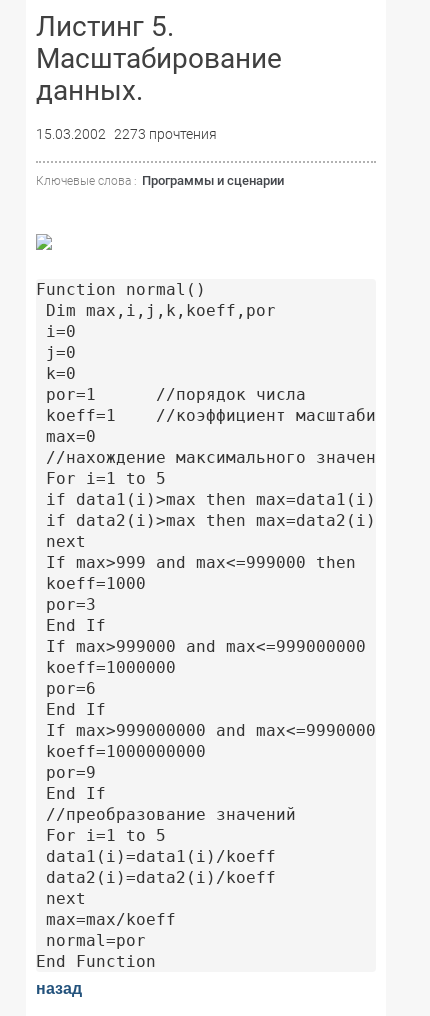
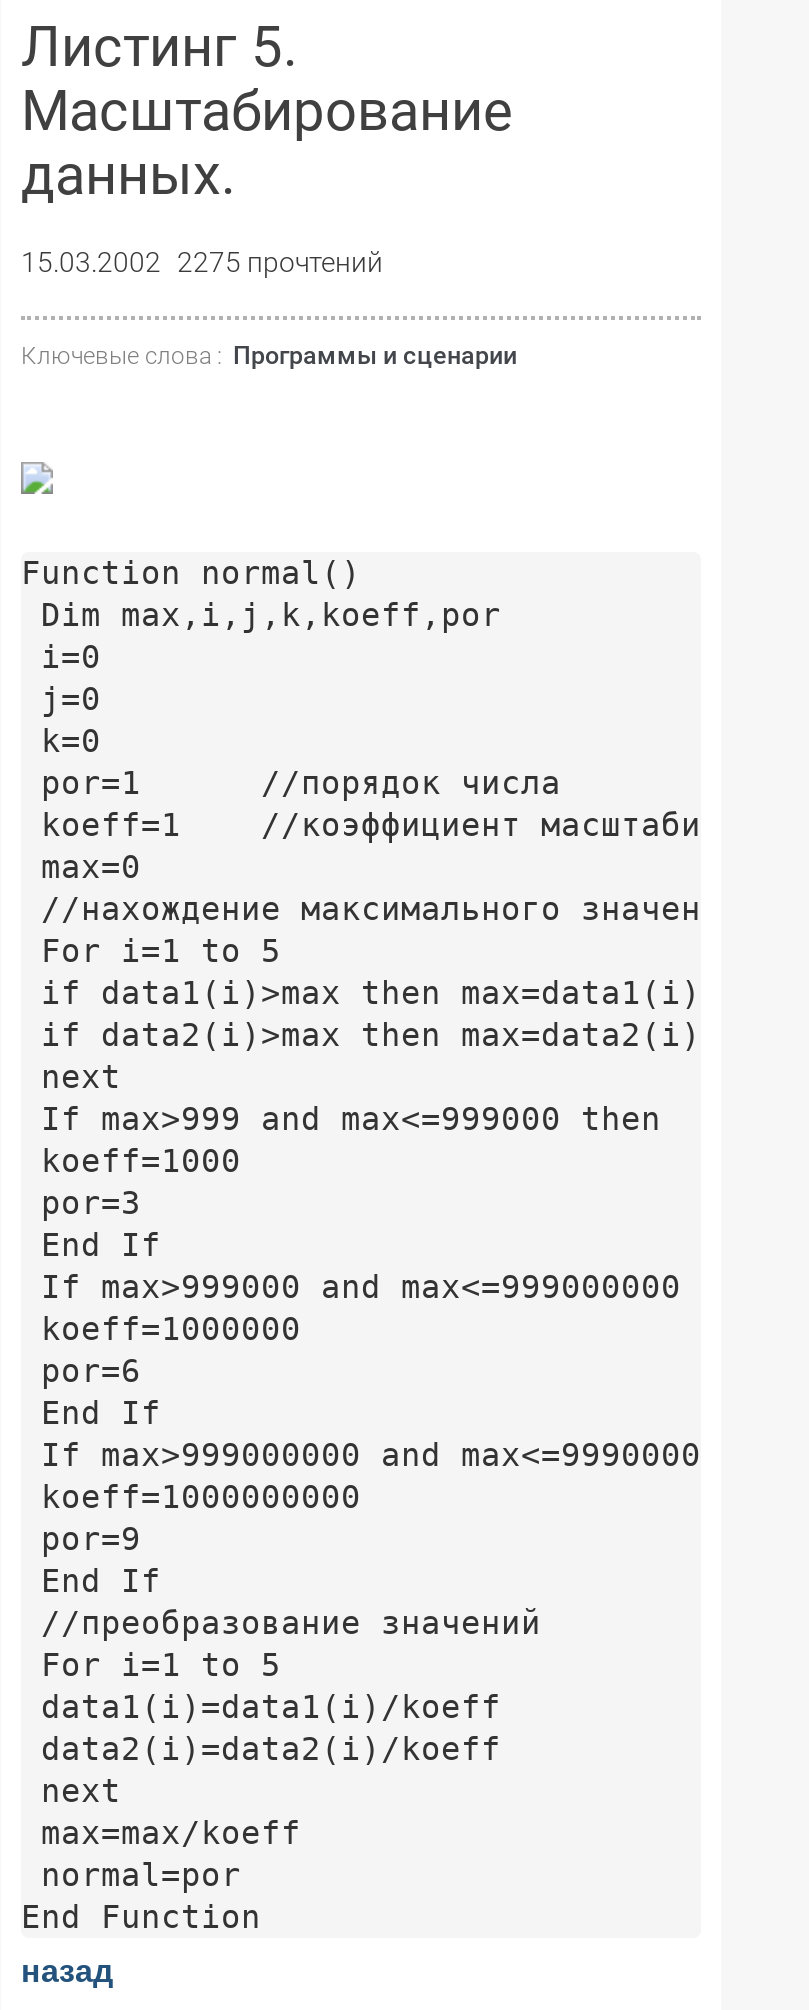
- 15.03.2002 2273 прочтения
+ 15.03.2002 2275 прочтений
